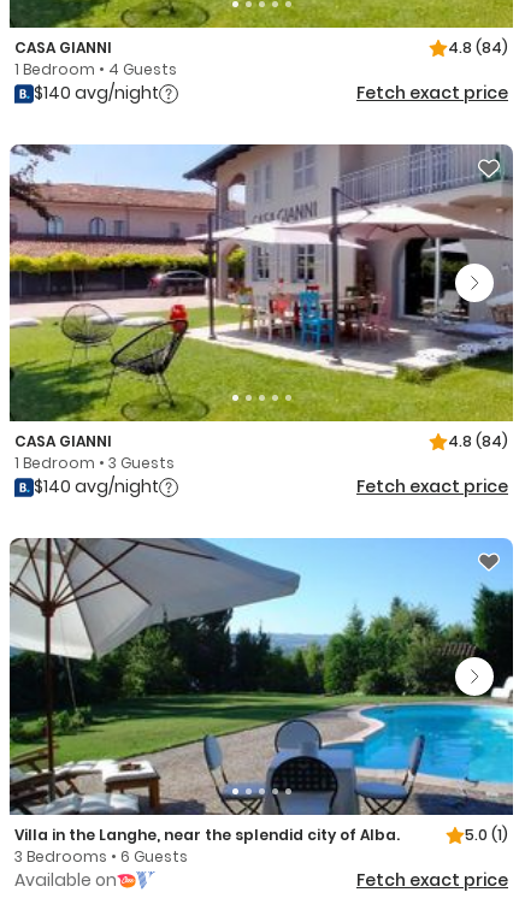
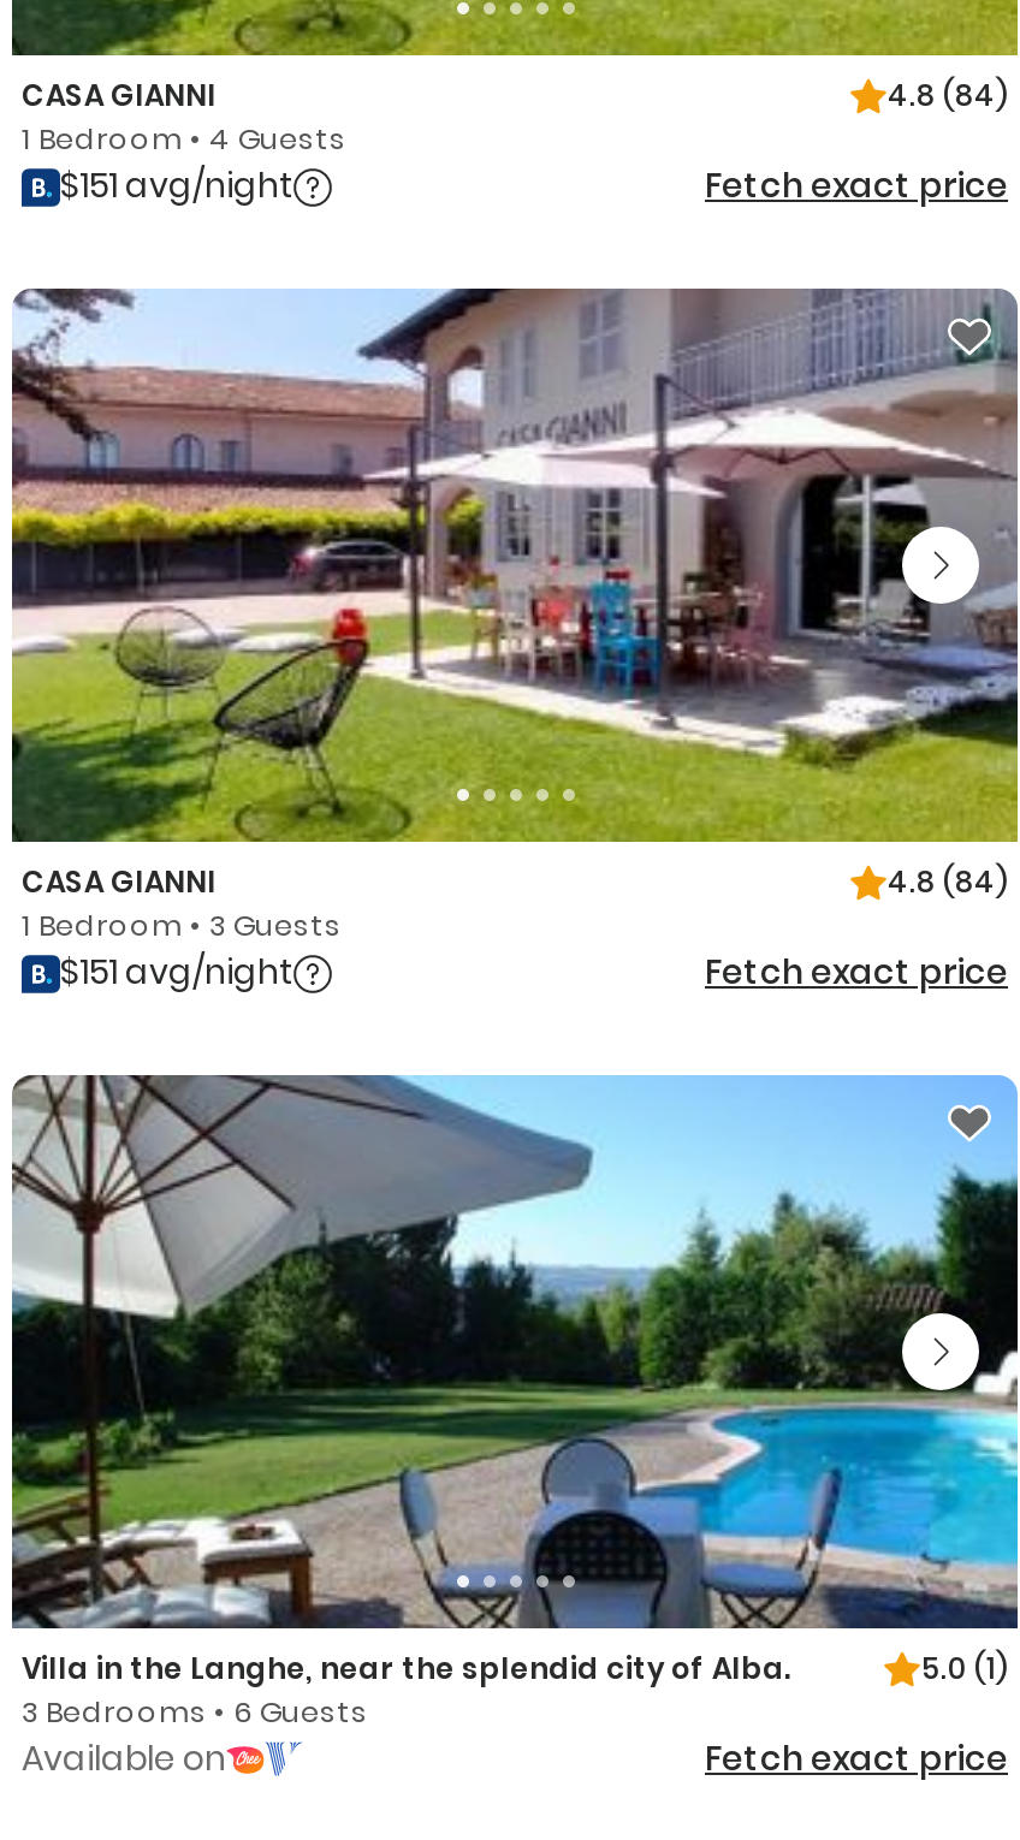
- $140 avg/night
+ $151 avg/night

- $140 avg/night
+ $151 avg/night
